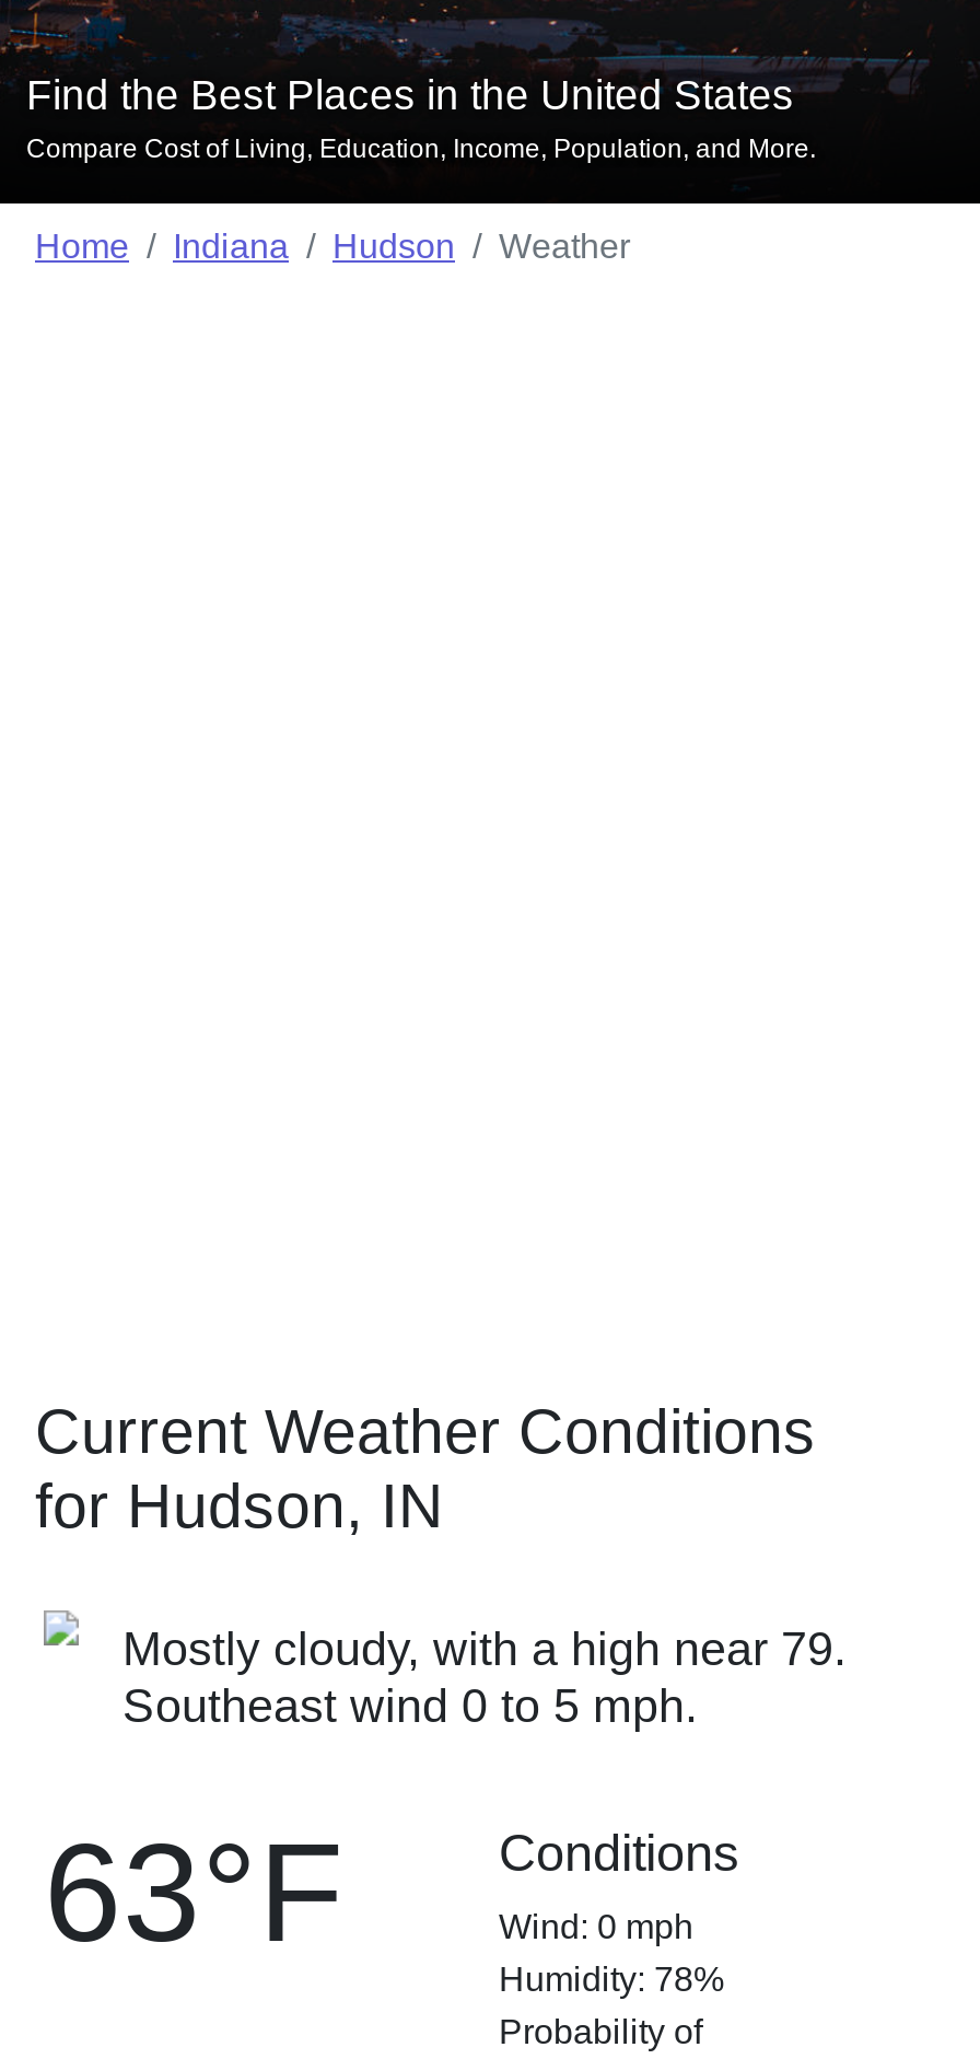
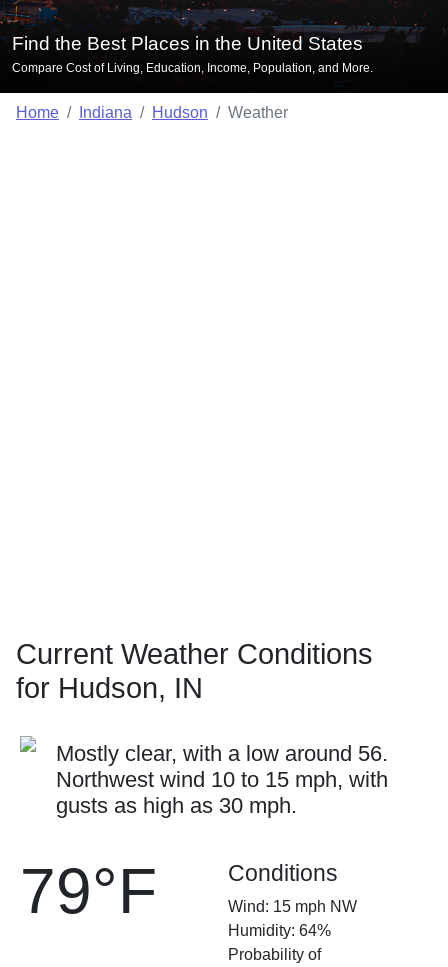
- Mostly cloudy, with a high near 79.
- Southeast wind 0 to 5 mph.
+ Mostly clear, with a low around 56.
+ Northwest wind 10 to 15 mph, with
+ gusts as high as 30 mph.

- 63°F
+ 79°F

- Wind: 0 mph
- Humidity: 78%
+ Wind: 15 mph NW
+ Humidity: 64%
